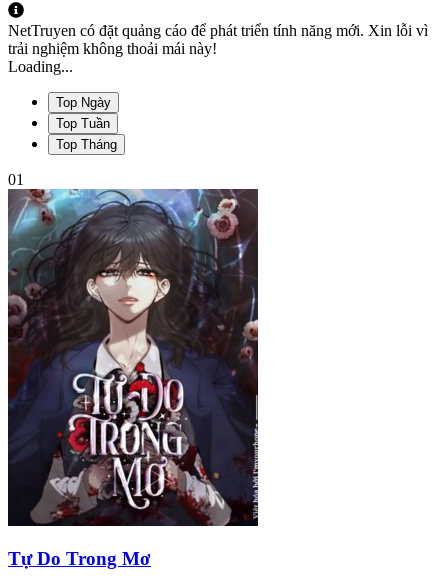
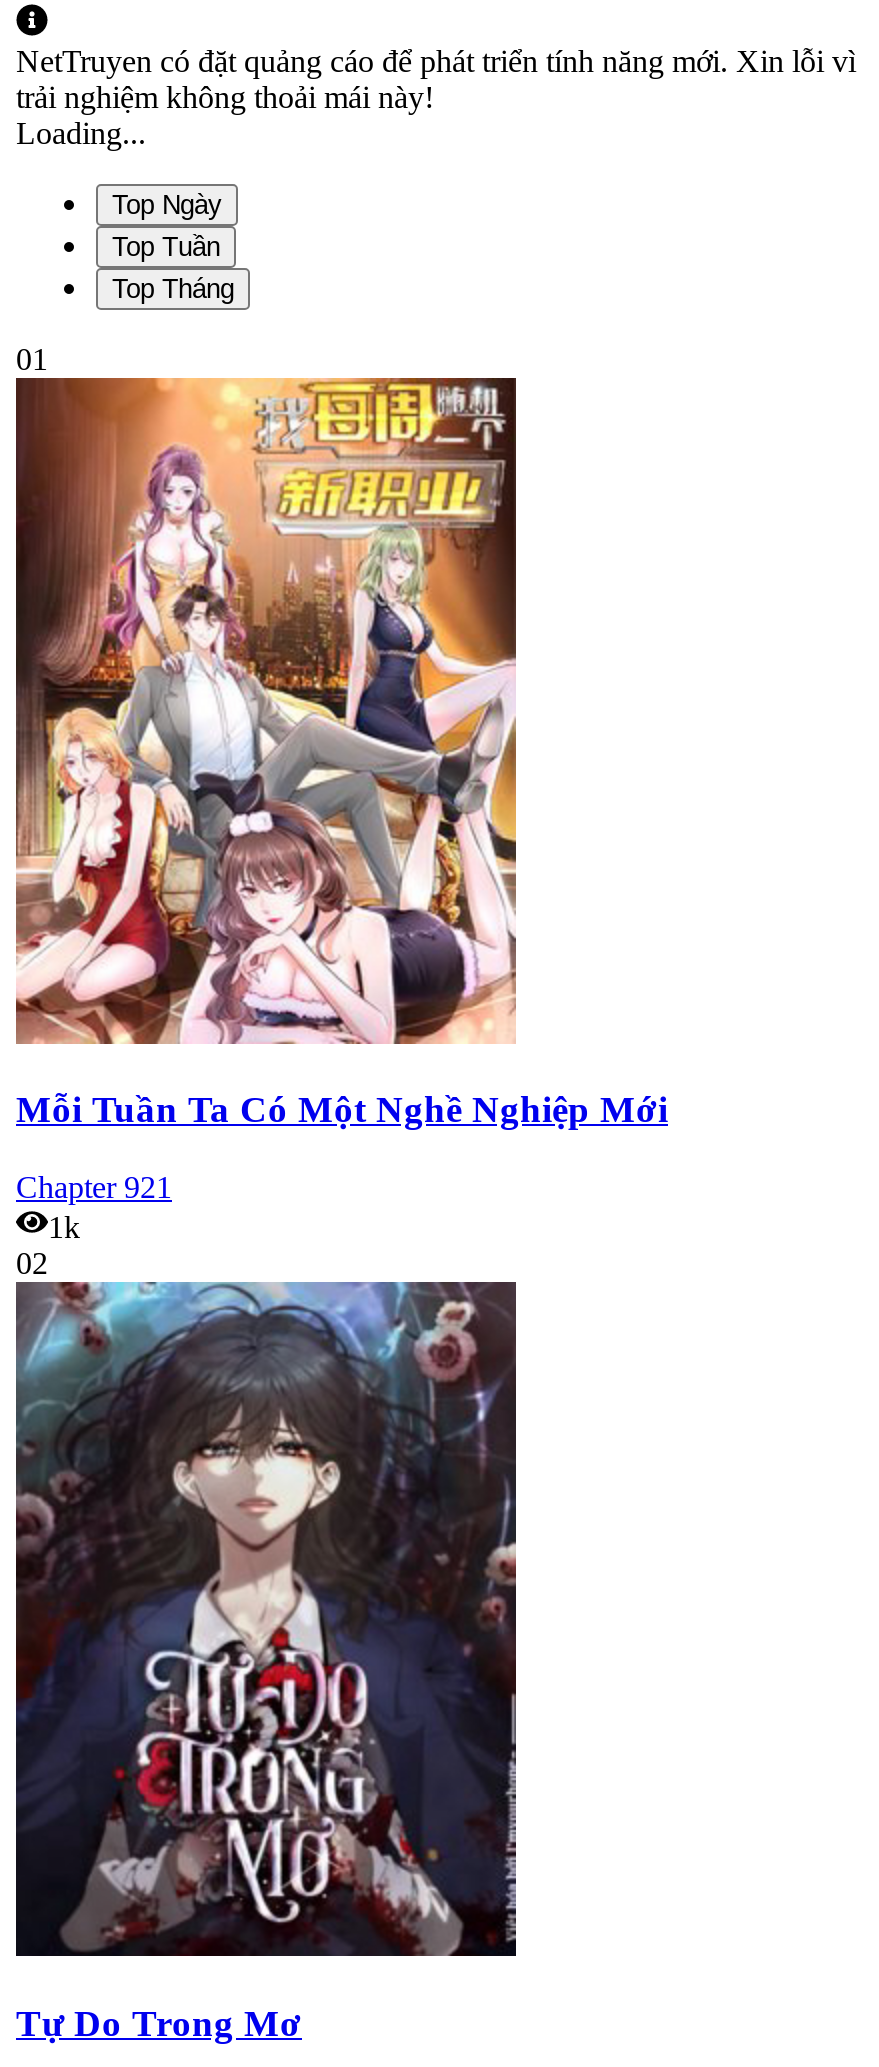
+ [image]
+ Mỗi Tuần Ta Có Một Nghề Nghiệp Mới
+ Chapter 921
+ 1k
+ 02
